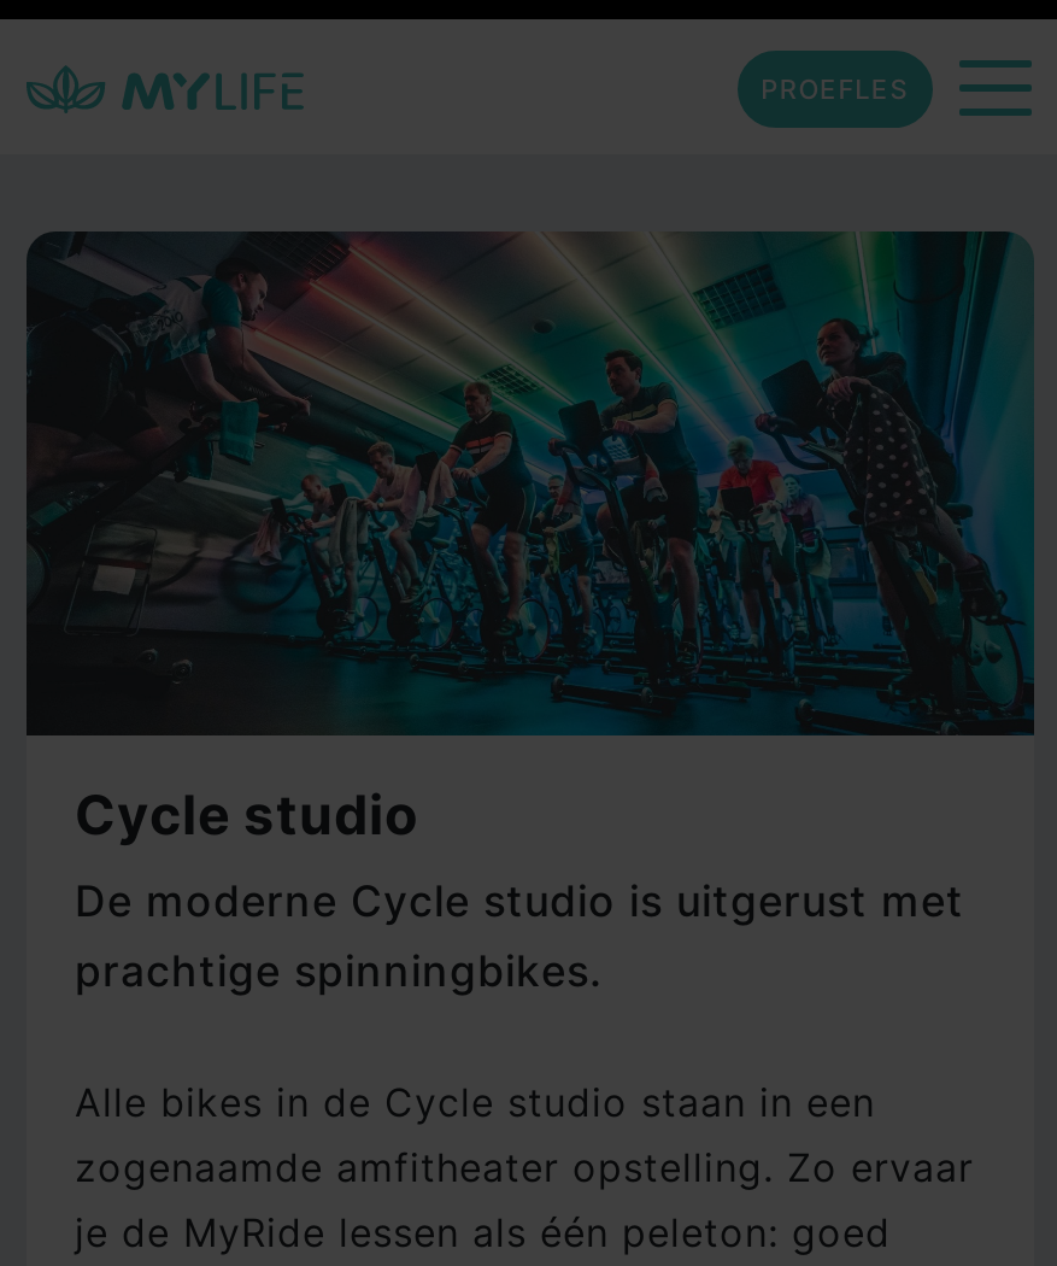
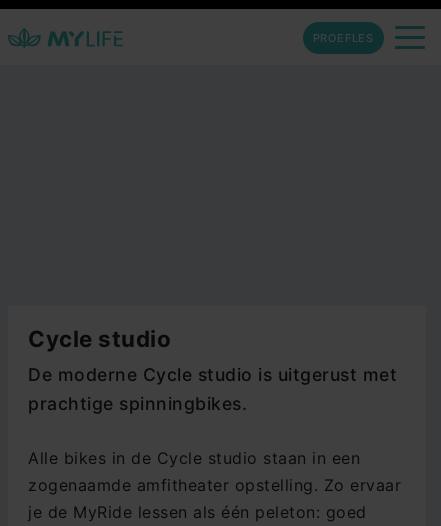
- [image]
